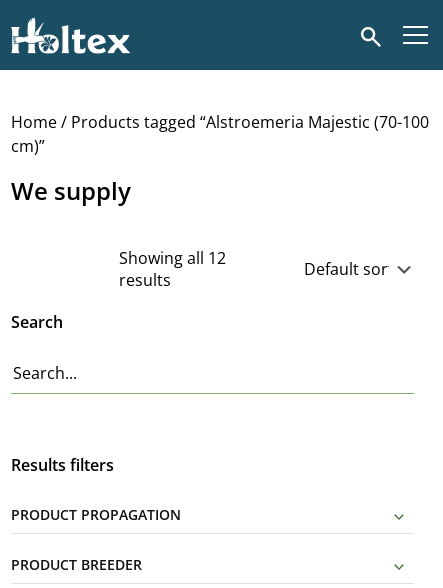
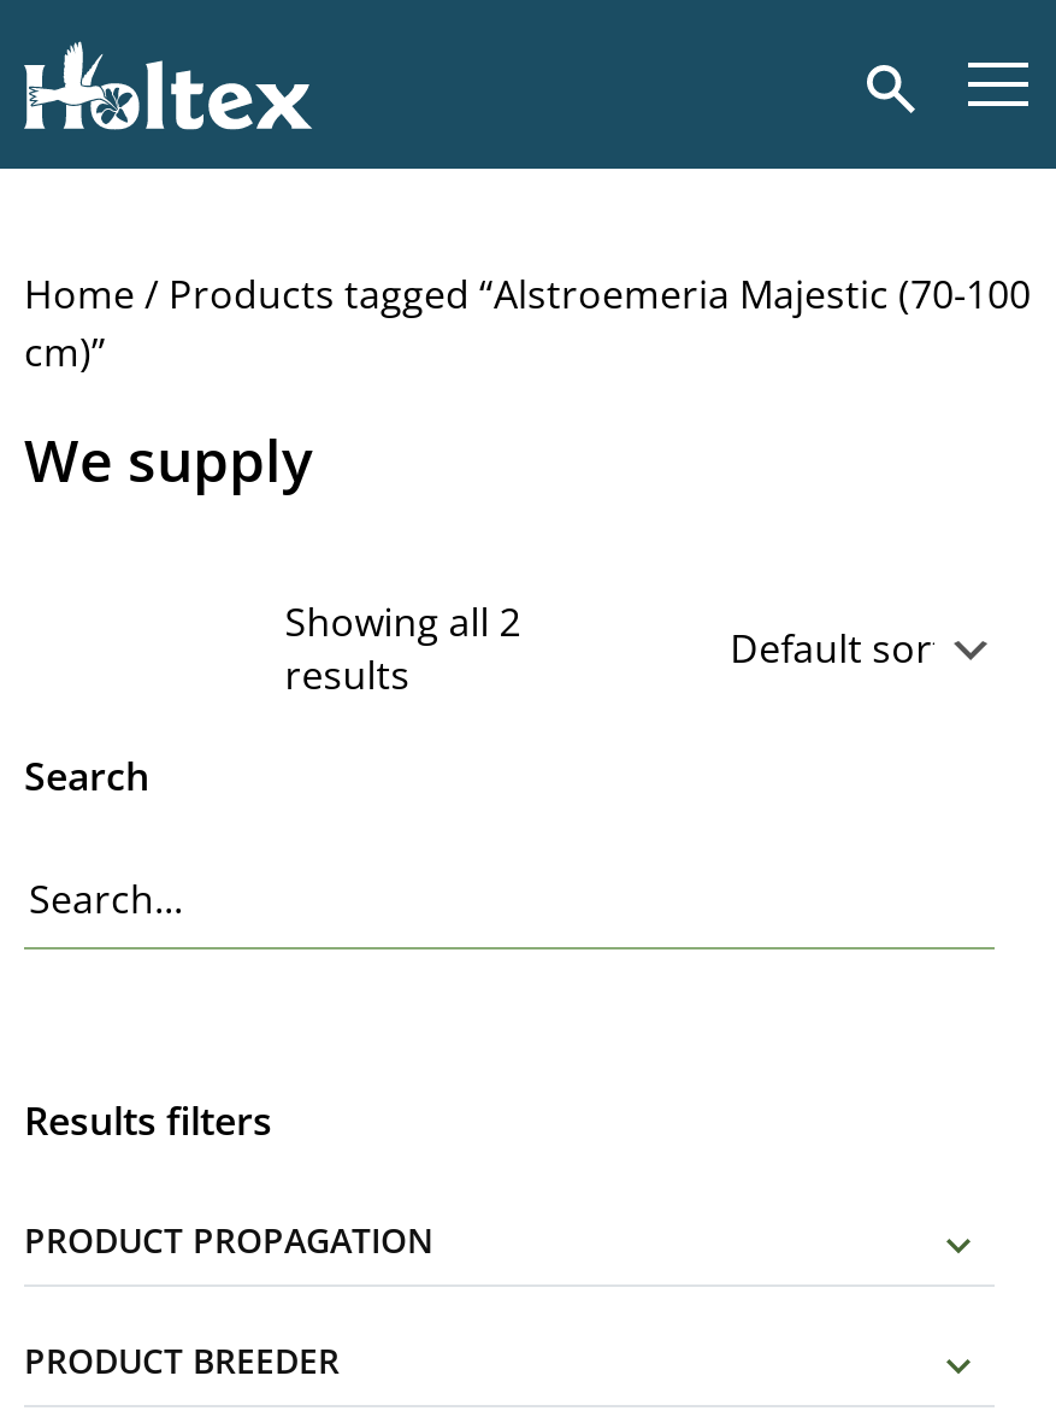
- Showing all 12
+ Showing all 2
